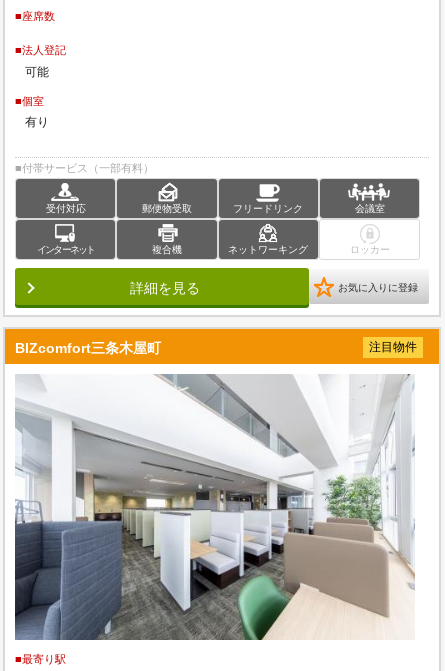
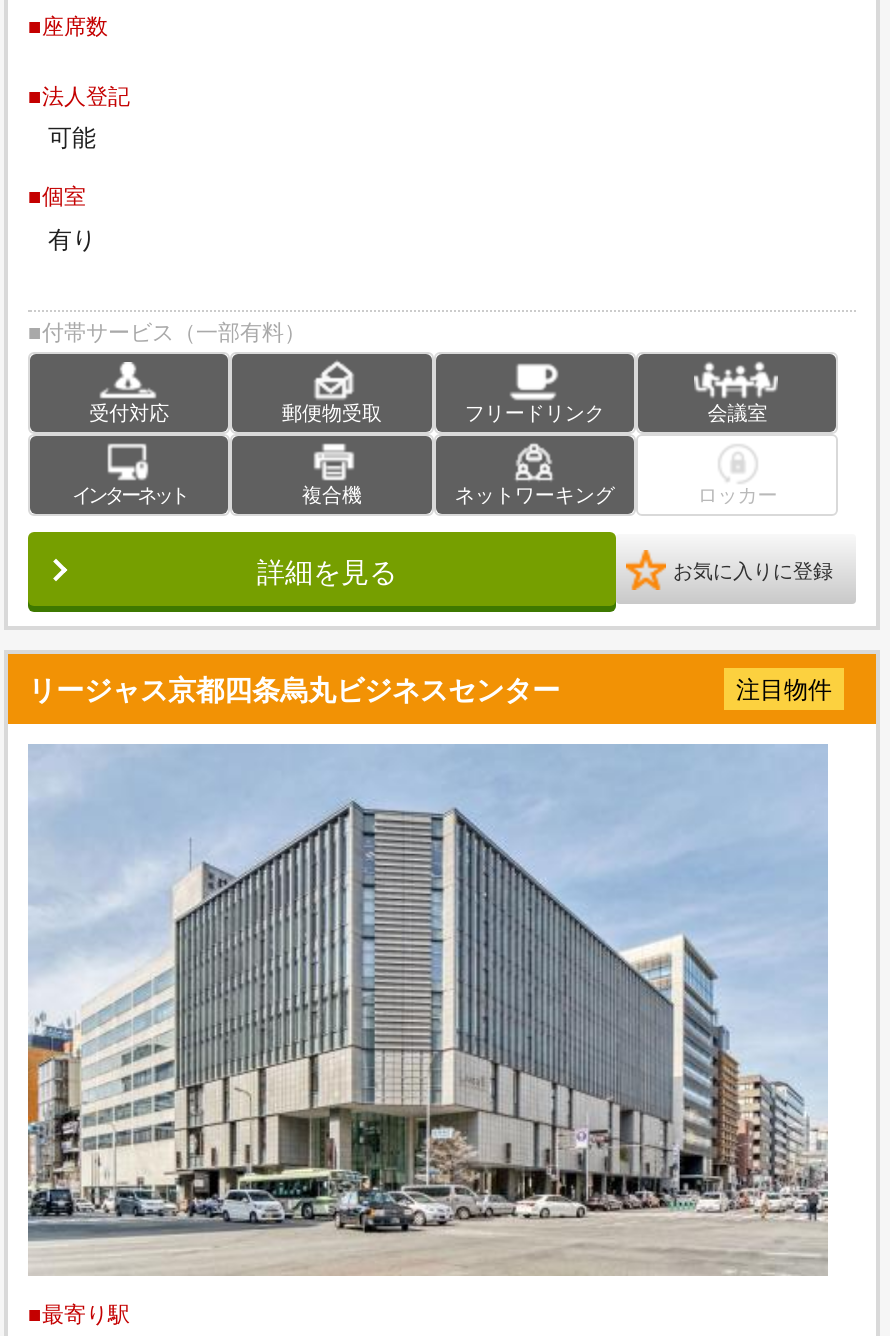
- BIZcomfort三条木屋町
+ リージャス京都四条烏丸ビジネスセンター

- [image]
+ [image]
